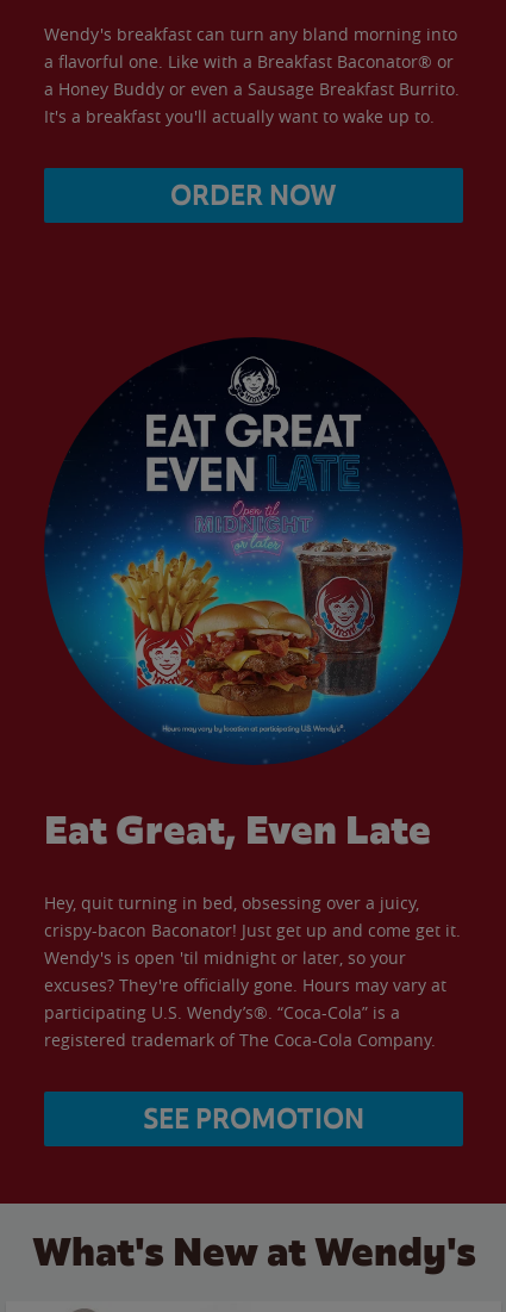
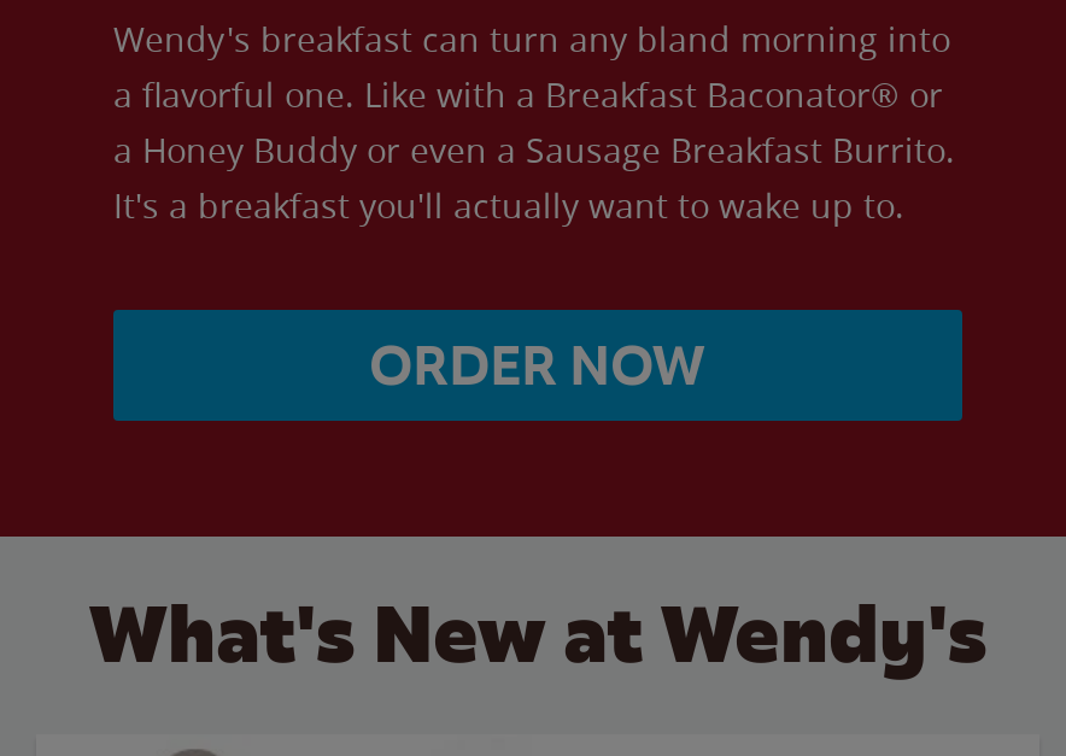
- [image]
- Eat Great, Even Late
- Hey, quit turning in bed, obsessing over a juicy,
- crispy-bacon Baconator! Just get up and come get it.
- Wendy's is open 'til midnight or later, so your
- excuses? They're officially gone. Hours may vary at
- participating U.S. Wendy’s®. “Coca-Cola” is a
- registered trademark of The Coca-Cola Company.
- SEE PROMOTION
